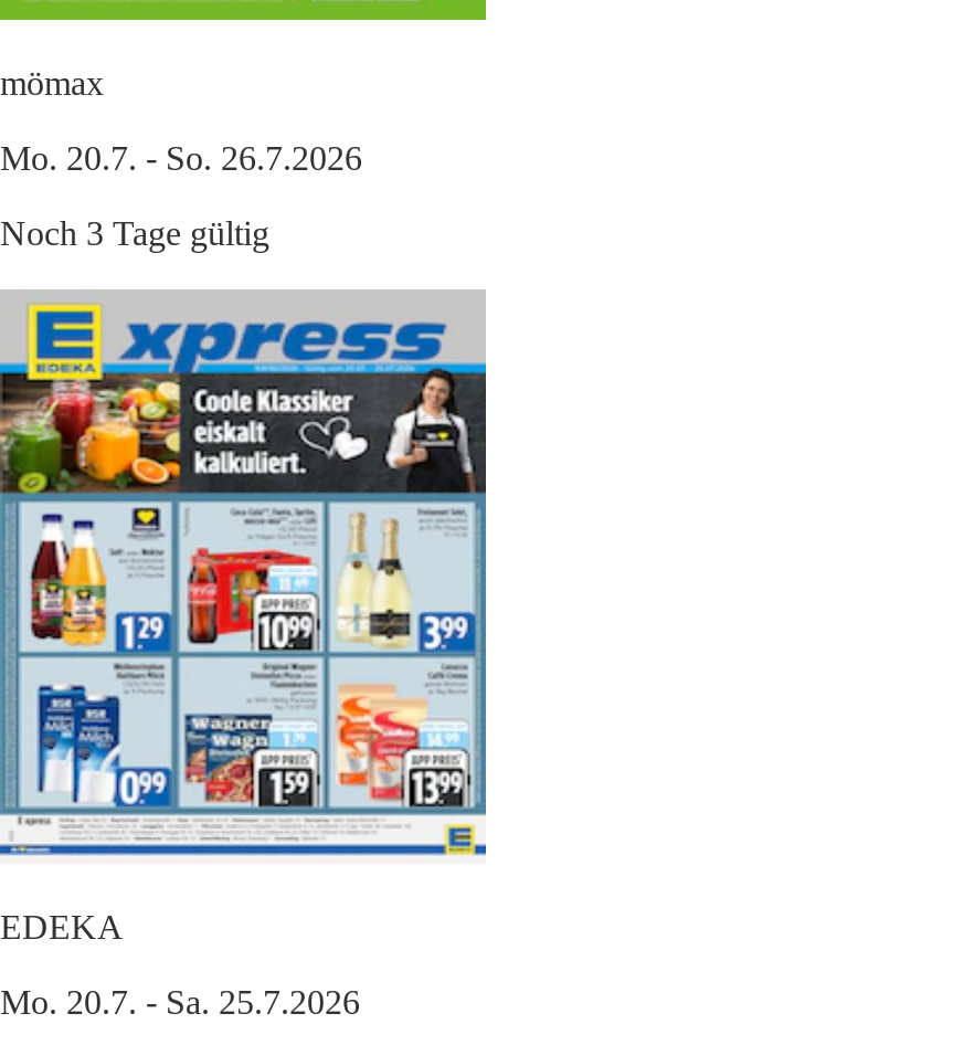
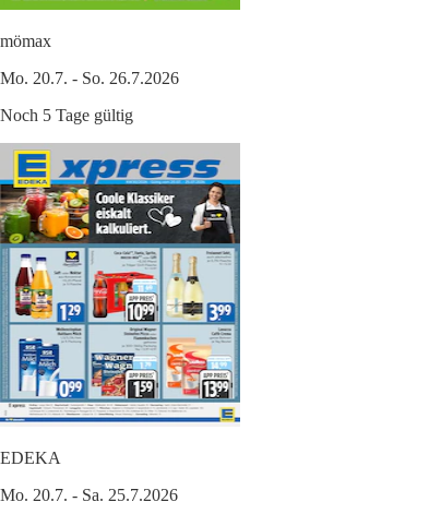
- Noch 3 Tage gültig
+ Noch 5 Tage gültig
